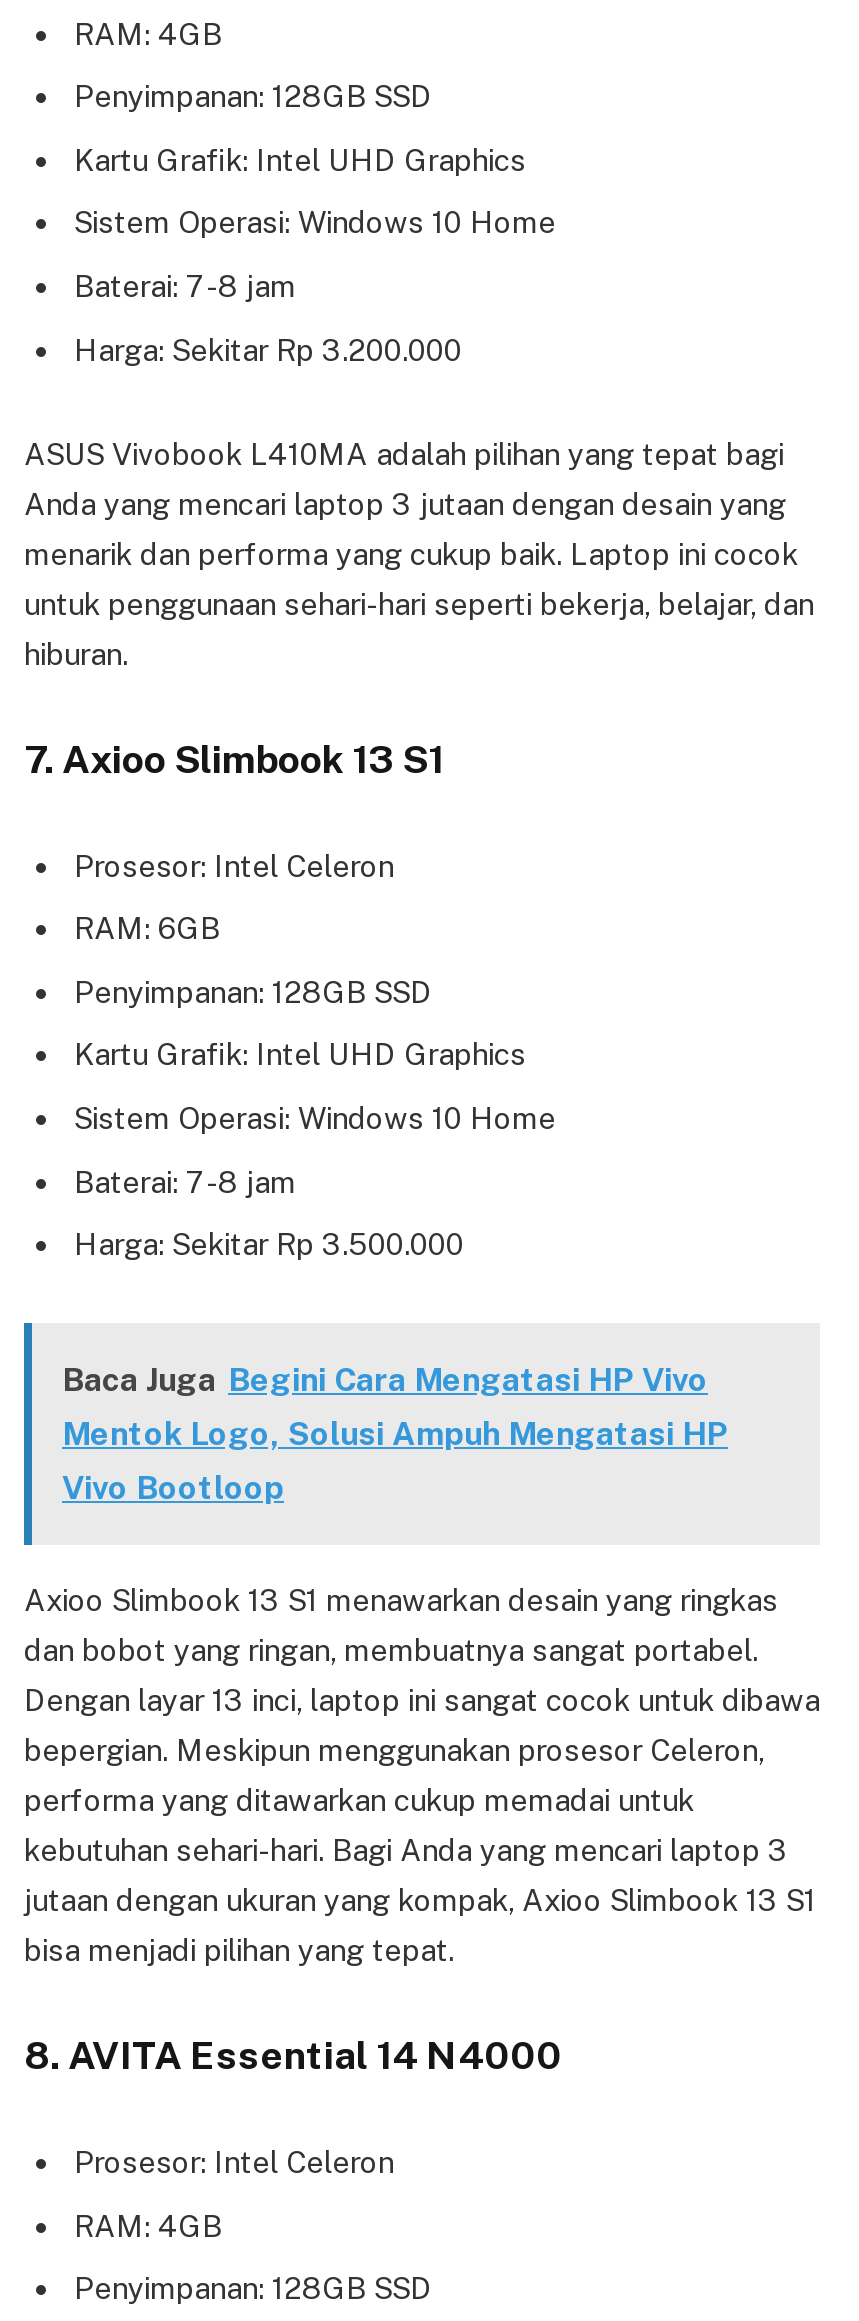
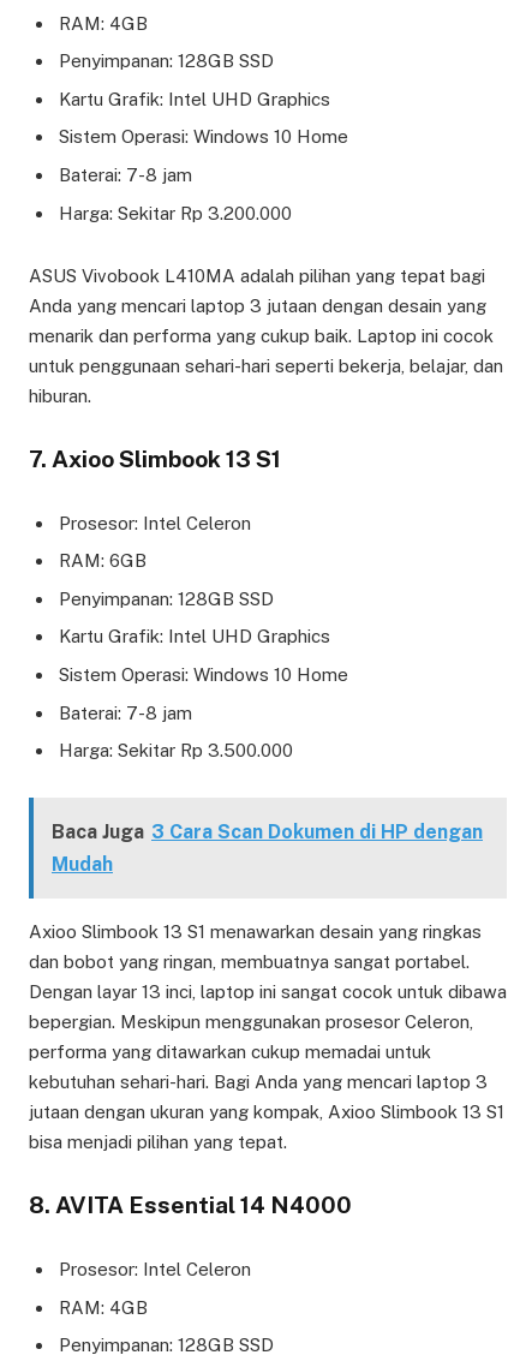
- Baca Juga Begini Cara Mengatasi HP Vivo
- Mentok Logo, Solusi Ampuh Mengatasi HP
- Vivo Bootloop
+ Baca Juga 3 Cara Scan Dokumen di HP dengan
+ Mudah
